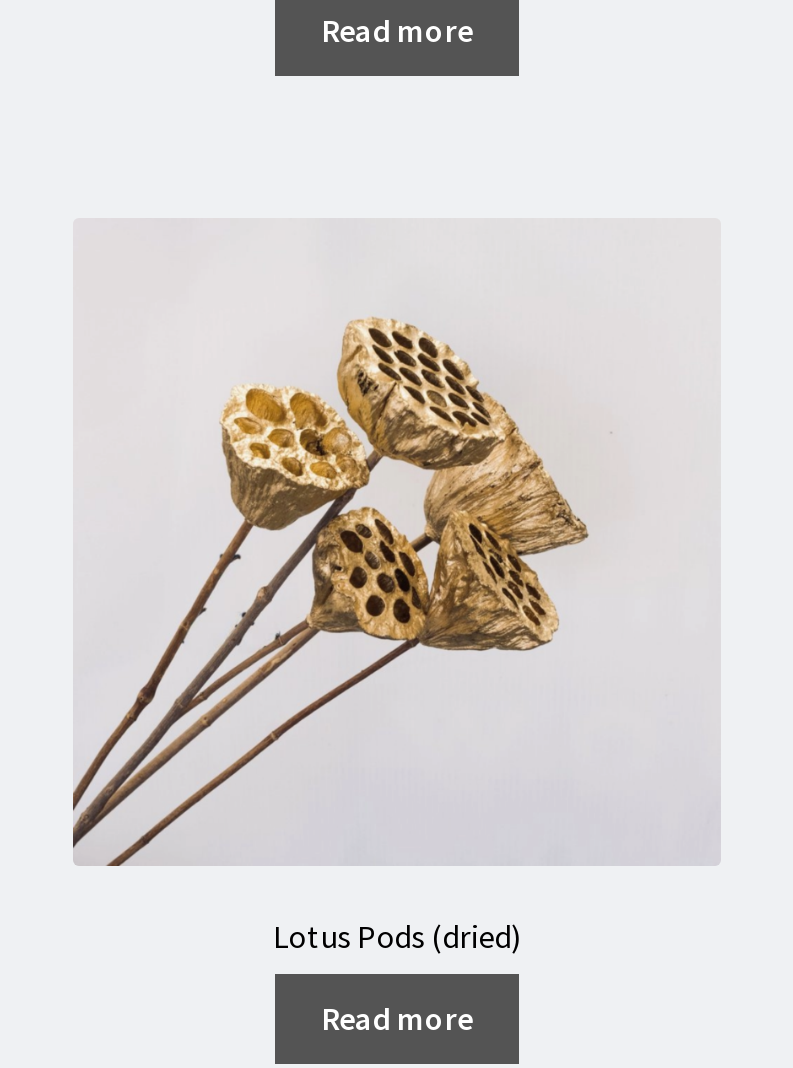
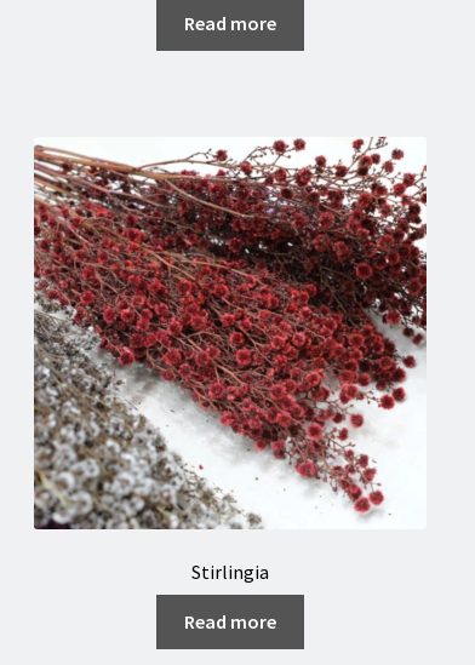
- [image]
- Lotus Pods (dried)
+ [image]
+ Stirlingia
